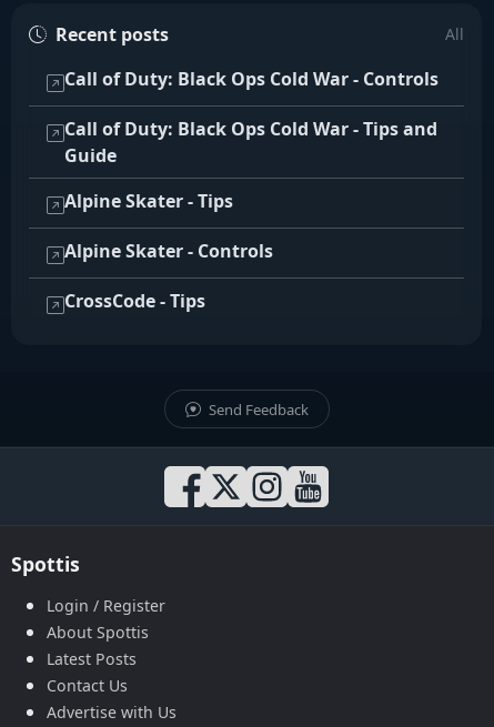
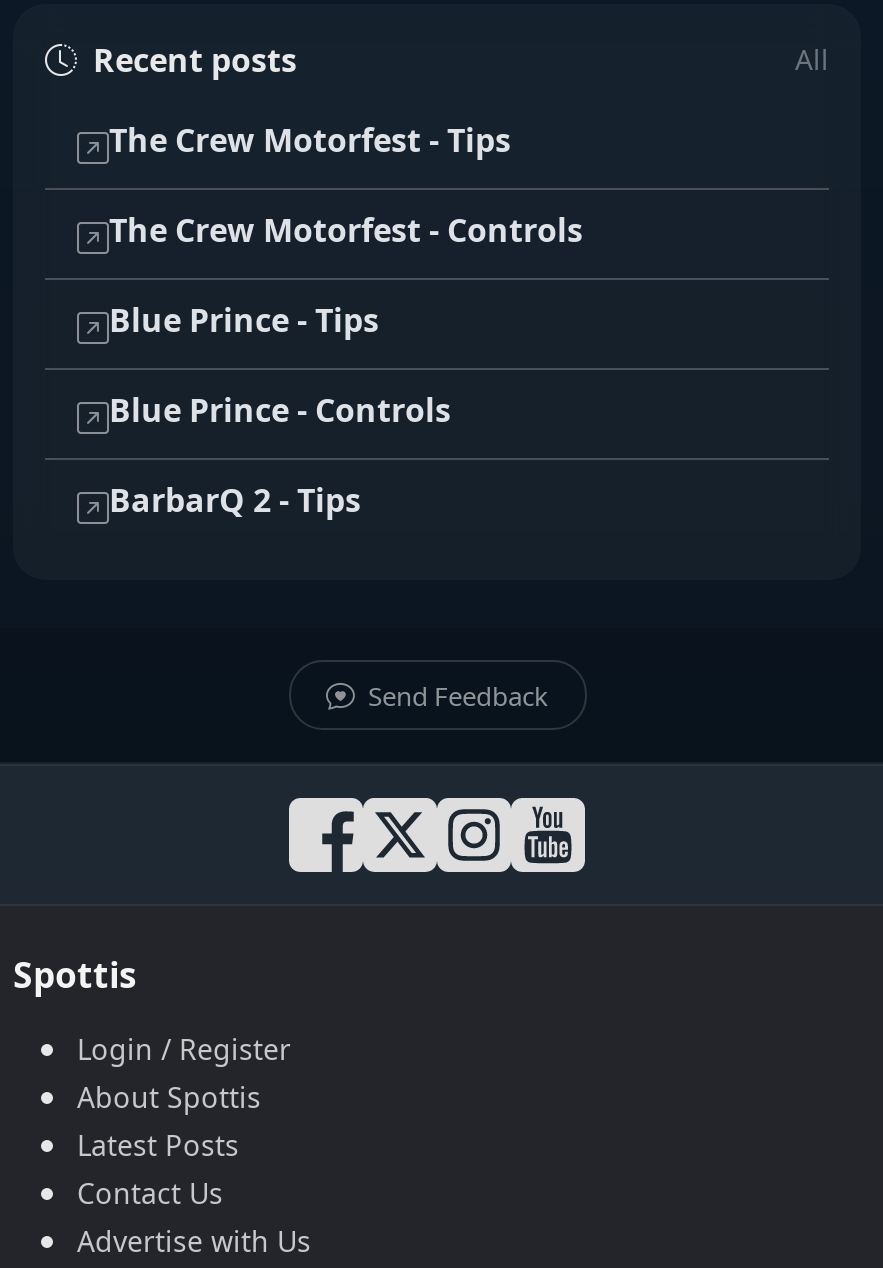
- Call of Duty: Black Ops Cold War - Controls
+ The Crew Motorfest - Tips

- Call of Duty: Black Ops Cold War - Tips and
- Guide
+ The Crew Motorfest - Controls

- Alpine Skater - Tips
+ Blue Prince - Tips

- Alpine Skater - Controls
+ Blue Prince - Controls

- CrossCode - Tips
+ BarbarQ 2 - Tips
